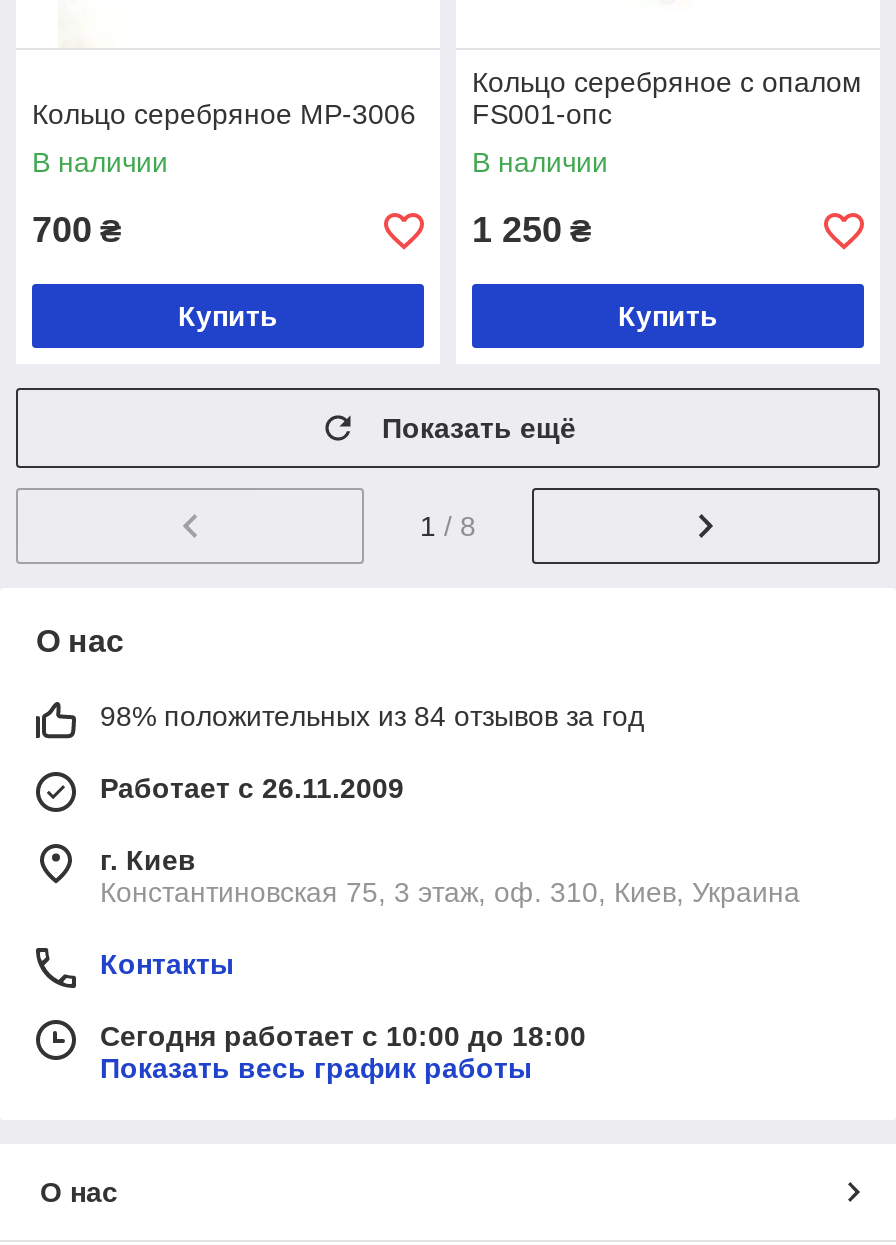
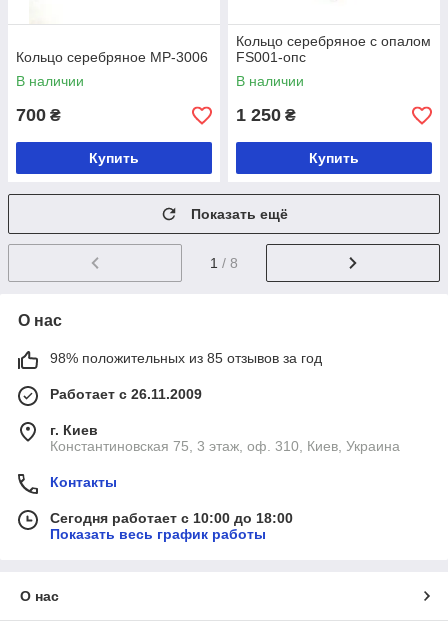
- 98% положительных из 84 отзывов за год
+ 98% положительных из 85 отзывов за год
